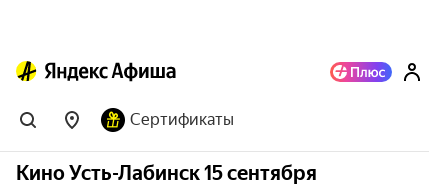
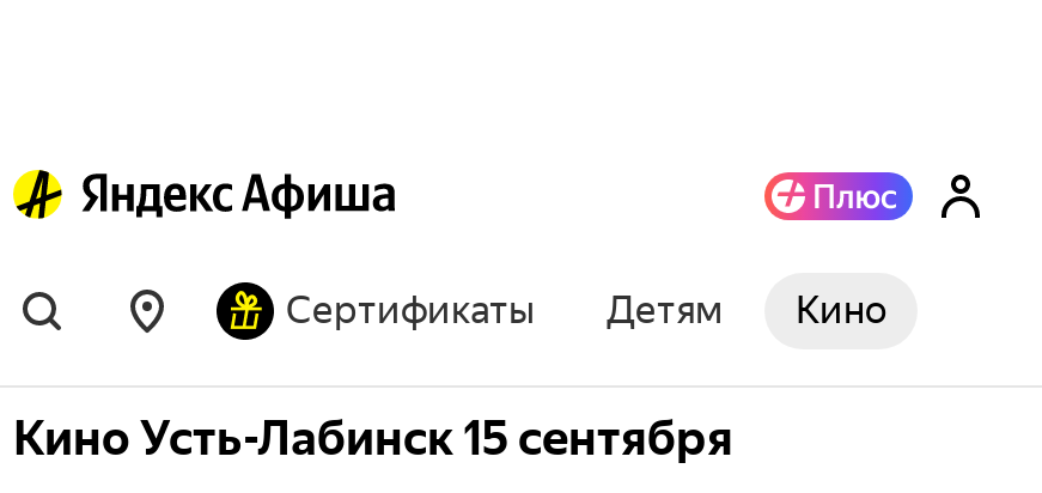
+ Детям
+ Кино
